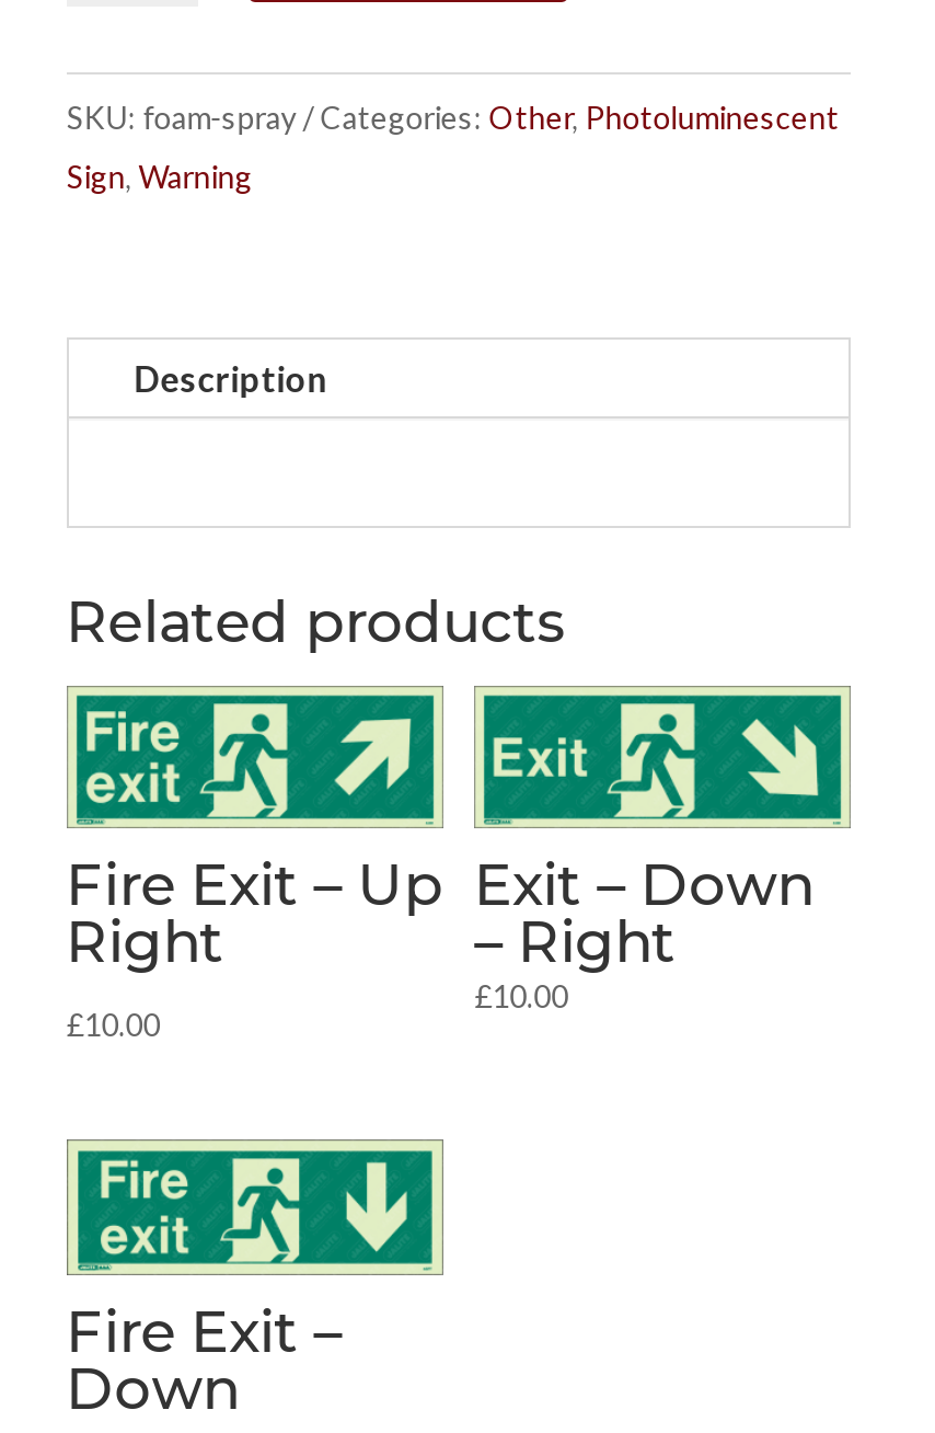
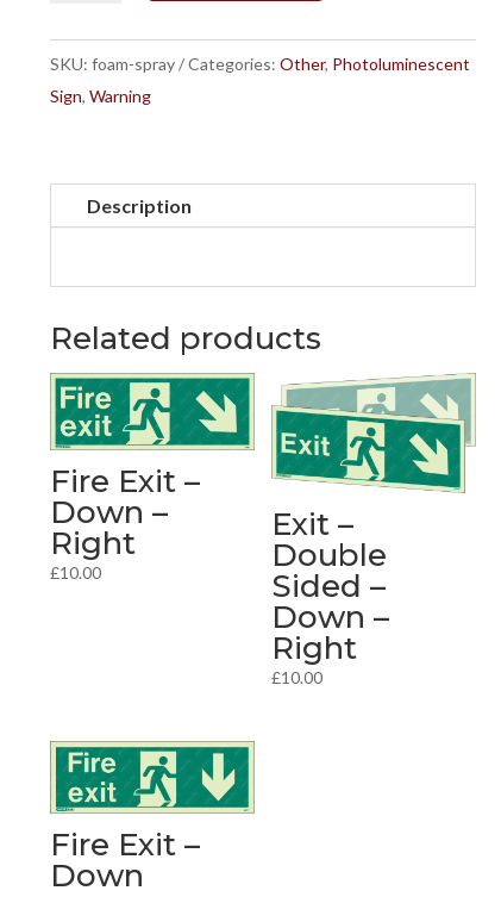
- [image]
+ [image]

- [image]
- Fire Exit – Up
+ [image]
+ Fire Exit –
+ Down –

- Exit – Down
- – Right
+ Exit –
+ Double
+ Sided –
+ Down –
+ Right
